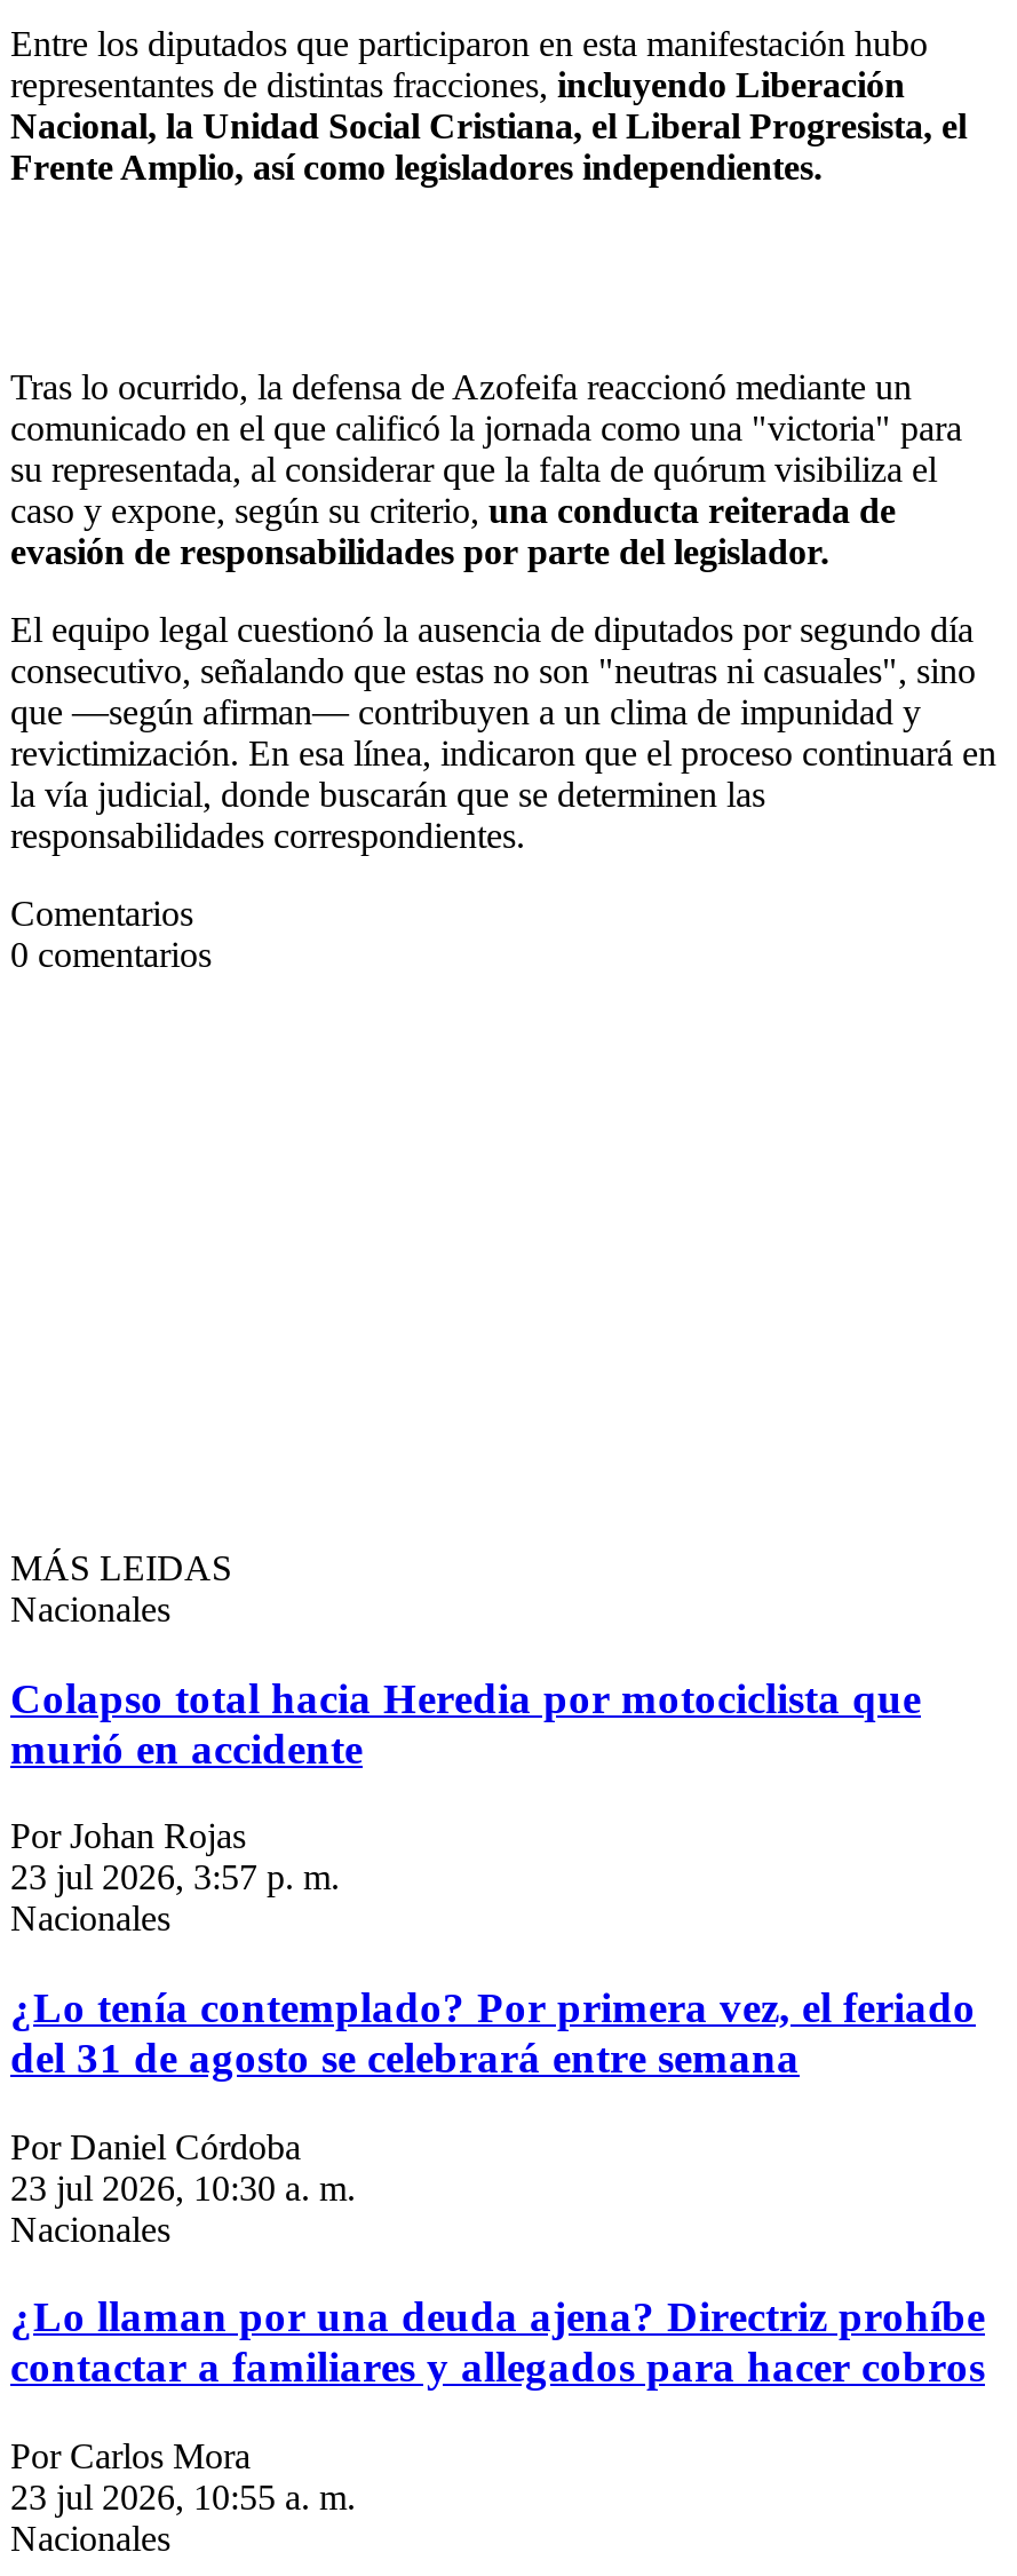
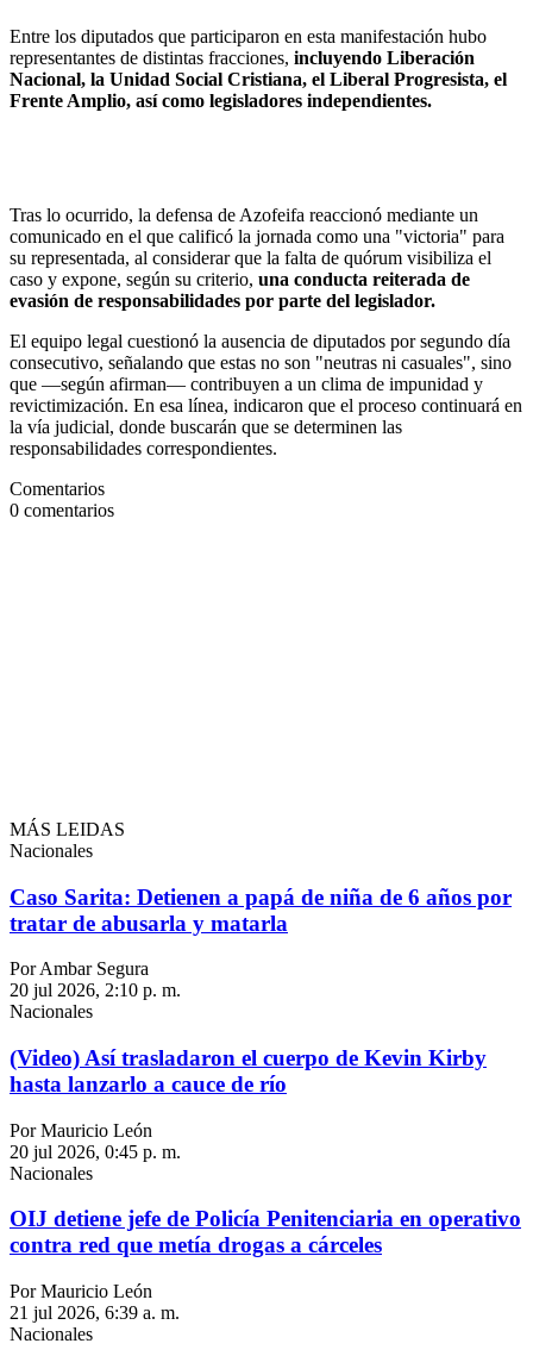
- Colapso total hacia Heredia por motociclista que
- murió en accidente
+ Caso Sarita: Detienen a papá de niña de 6 años por
+ tratar de abusarla y matarla

- Por Johan Rojas
- 23 jul 2026, 3:57 p. m.
+ Por Ambar Segura
+ 20 jul 2026, 2:10 p. m.

- ¿Lo tenía contemplado? Por primera vez, el feriado
- del 31 de agosto se celebrará entre semana
+ (Video) Así trasladaron el cuerpo de Kevin Kirby
+ hasta lanzarlo a cauce de río

- Por Daniel Córdoba
- 23 jul 2026, 10:30 a. m.
+ Por Mauricio León
+ 20 jul 2026, 0:45 p. m.

- ¿Lo llaman por una deuda ajena? Directriz prohíbe
- contactar a familiares y allegados para hacer cobros
+ OIJ detiene jefe de Policía Penitenciaria en operativo
+ contra red que metía drogas a cárceles

- Por Carlos Mora
- 23 jul 2026, 10:55 a. m.
+ Por Mauricio León
+ 21 jul 2026, 6:39 a. m.
